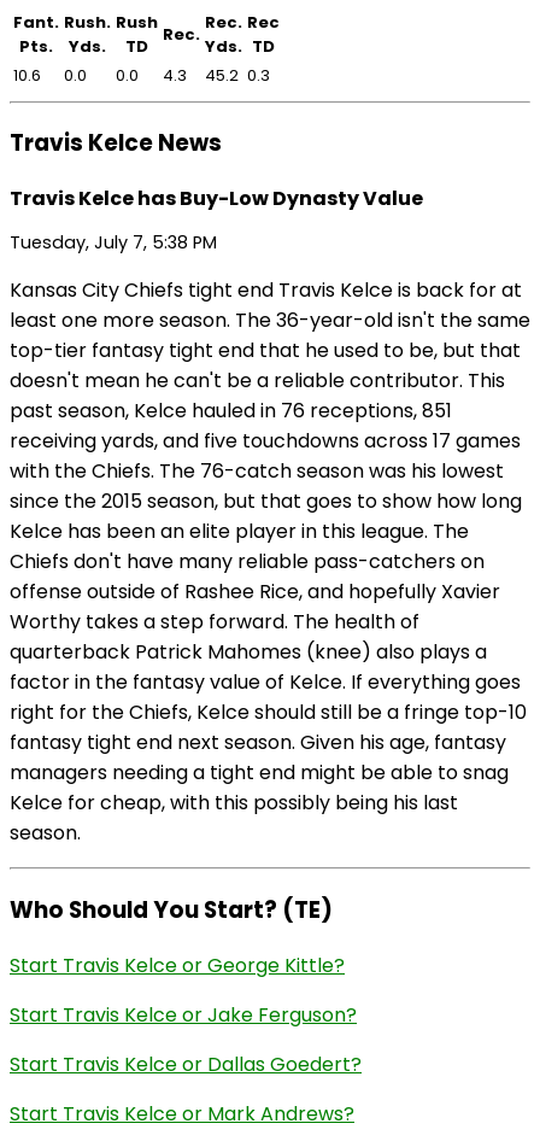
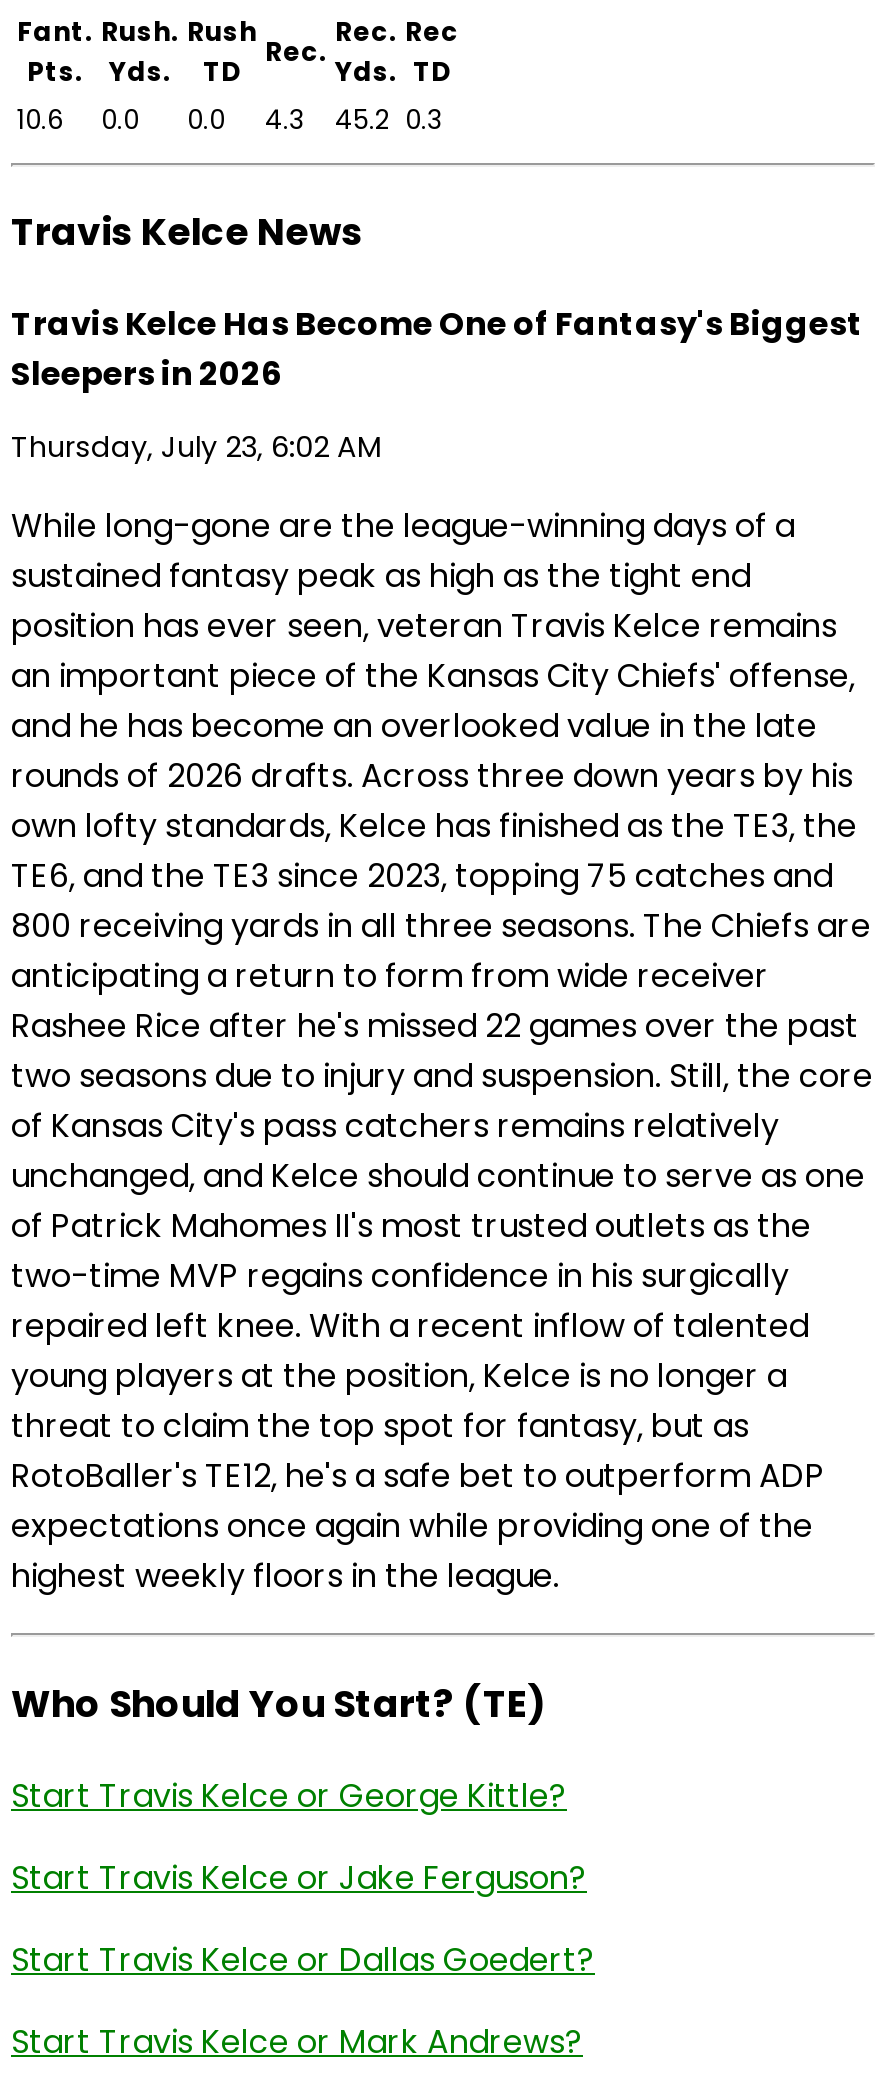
- Travis Kelce has Buy-Low Dynasty Value
+ Travis Kelce Has Become One of Fantasy's Biggest
+ Sleepers in 2026

- Tuesday, July 7, 5:38 PM
+ Thursday, July 23, 6:02 AM

- Kansas City Chiefs tight end Travis Kelce is back for at
- least one more season. The 36-year-old isn't the same
- top-tier fantasy tight end that he used to be, but that
- doesn't mean he can't be a reliable contributor. This
- past season, Kelce hauled in 76 receptions, 851
- receiving yards, and five touchdowns across 17 games
- with the Chiefs. The 76-catch season was his lowest
- since the 2015 season, but that goes to show how long
- Kelce has been an elite player in this league. The
- Chiefs don't have many reliable pass-catchers on
- offense outside of Rashee Rice, and hopefully Xavier
- Worthy takes a step forward. The health of
- quarterback Patrick Mahomes (knee) also plays a
- factor in the fantasy value of Kelce. If everything goes
- right for the Chiefs, Kelce should still be a fringe top-10
- fantasy tight end next season. Given his age, fantasy
- managers needing a tight end might be able to snag
- Kelce for cheap, with this possibly being his last
- season.
+ While long-gone are the league-winning days of a
+ sustained fantasy peak as high as the tight end
+ position has ever seen, veteran Travis Kelce remains
+ an important piece of the Kansas City Chiefs' offense,
+ and he has become an overlooked value in the late
+ rounds of 2026 drafts. Across three down years by his
+ own lofty standards, Kelce has finished as the TE3, the
+ TE6, and the TE3 since 2023, topping 75 catches and
+ 800 receiving yards in all three seasons. The Chiefs are
+ anticipating a return to form from wide receiver
+ Rashee Rice after he's missed 22 games over the past
+ two seasons due to injury and suspension. Still, the core
+ of Kansas City's pass catchers remains relatively
+ unchanged, and Kelce should continue to serve as one
+ of Patrick Mahomes II's most trusted outlets as the
+ two-time MVP regains confidence in his surgically
+ repaired left knee. With a recent inflow of talented
+ young players at the position, Kelce is no longer a
+ threat to claim the top spot for fantasy, but as
+ RotoBaller's TE12, he's a safe bet to outperform ADP
+ expectations once again while providing one of the
+ highest weekly floors in the league.
